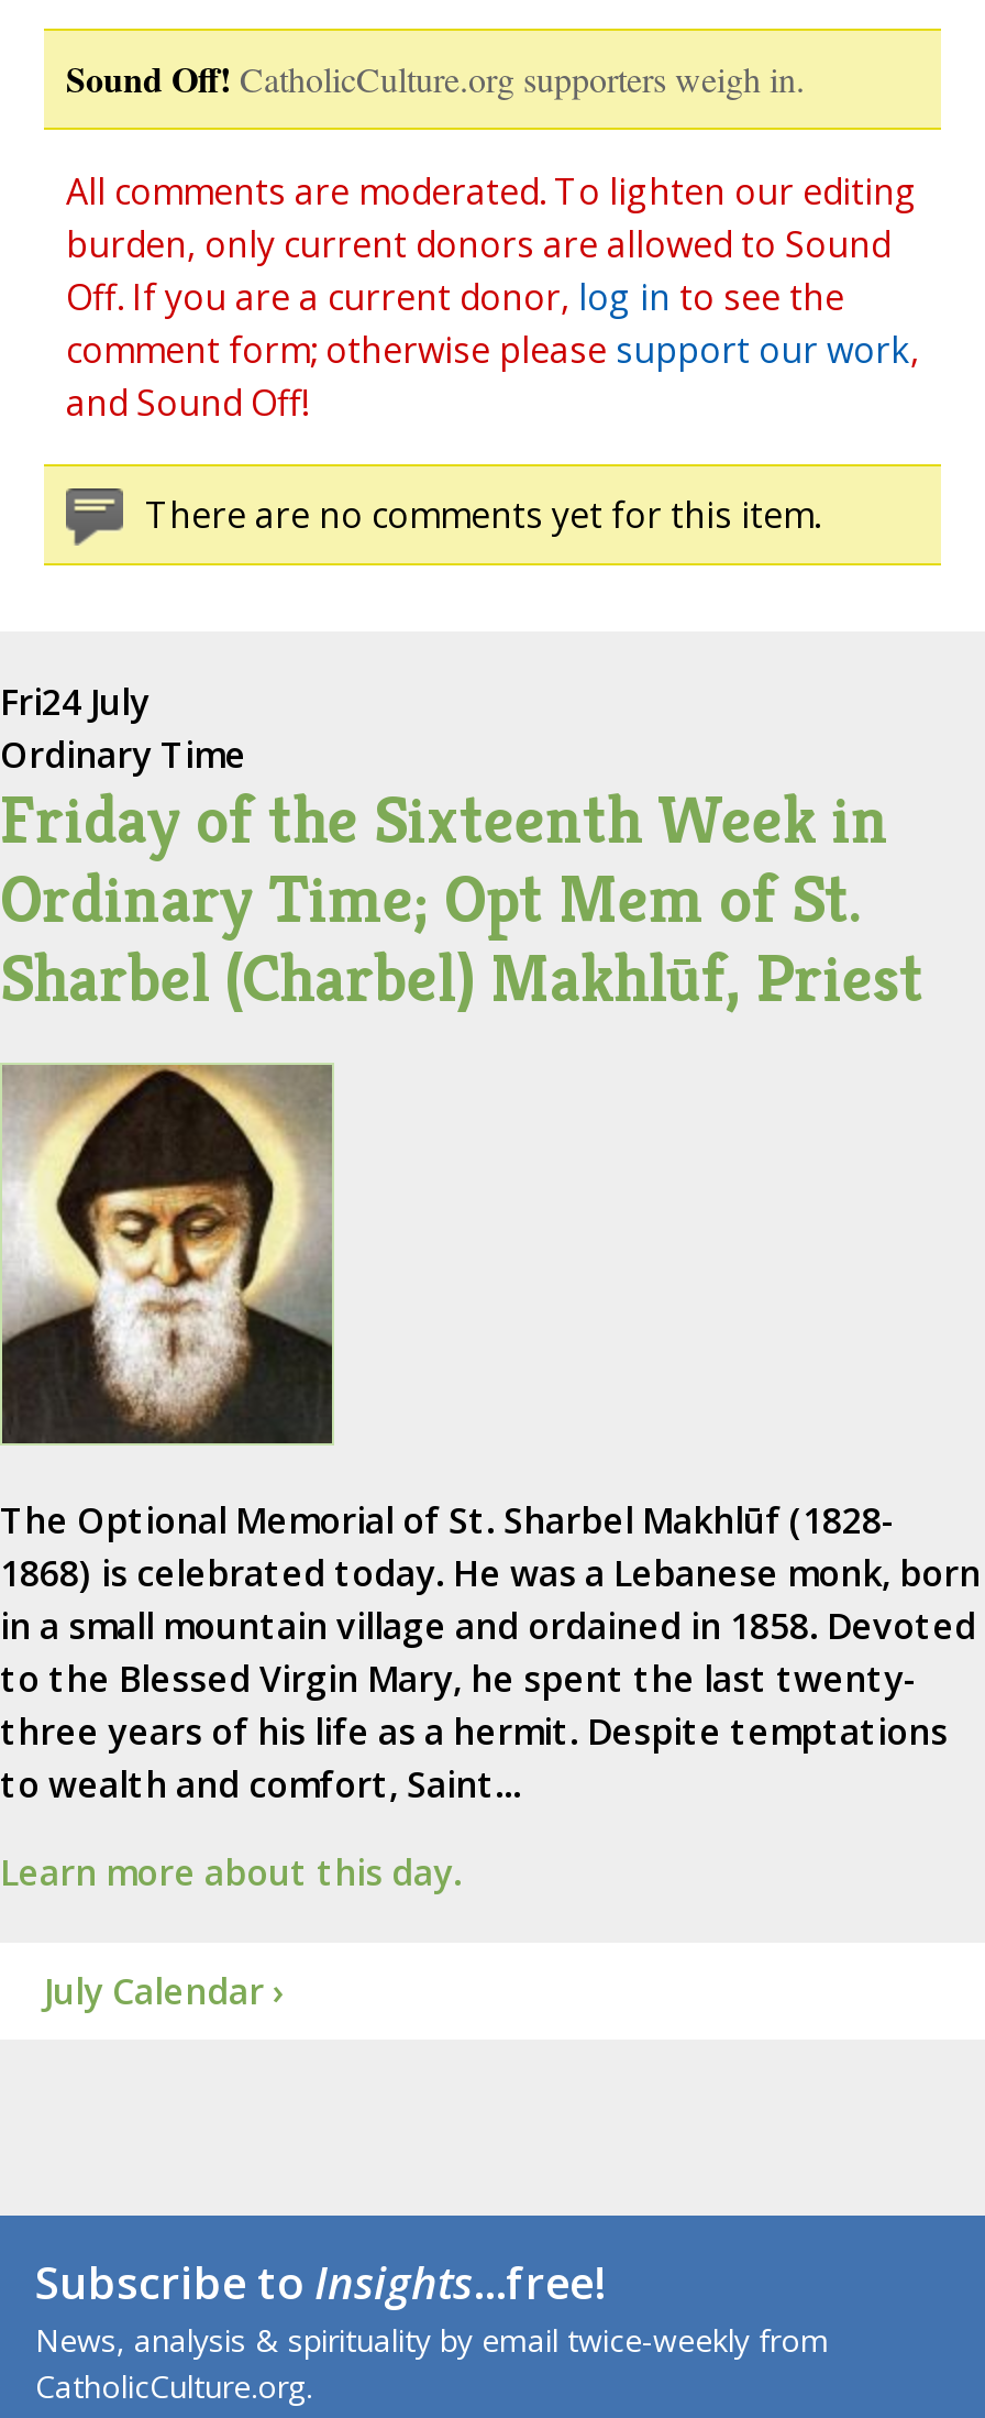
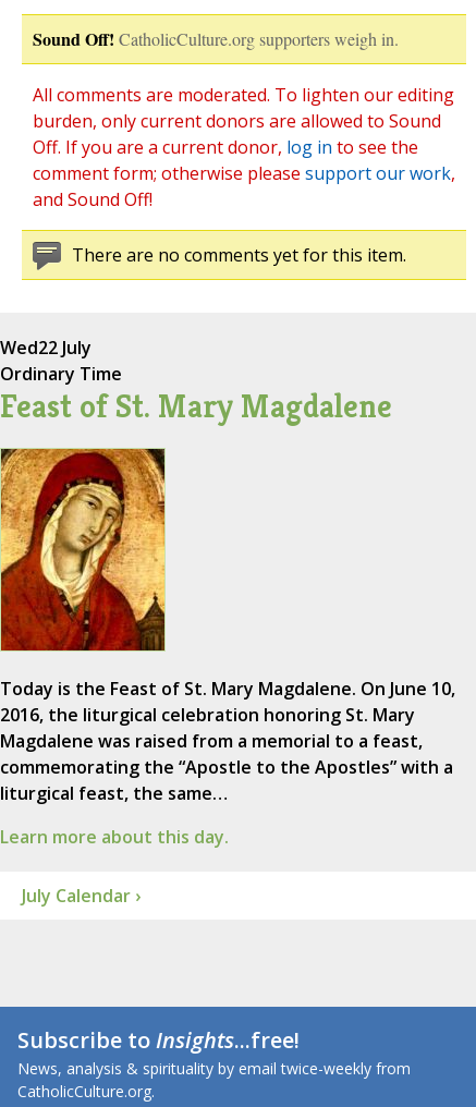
- Fri24 July
+ Wed22 July

- Friday of the Sixteenth Week in
- Ordinary Time; Opt Mem of St.
- Sharbel (Charbel) Makhlūf, Priest
+ Feast of St. Mary Magdalene

- [image]
+ [image]

- The Optional Memorial of St. Sharbel Makhlūf (1828-
- 1868) is celebrated today. He was a Lebanese monk, born
- in a small mountain village and ordained in 1858. Devoted
- to the Blessed Virgin Mary, he spent the last twenty-
- three years of his life as a hermit. Despite temptations
- to wealth and comfort, Saint…
+ Today is the Feast of St. Mary Magdalene. On June 10,
+ 2016, the liturgical celebration honoring St. Mary
+ Magdalene was raised from a memorial to a feast,
+ commemorating the “Apostle to the Apostles” with a
+ liturgical feast, the same…
